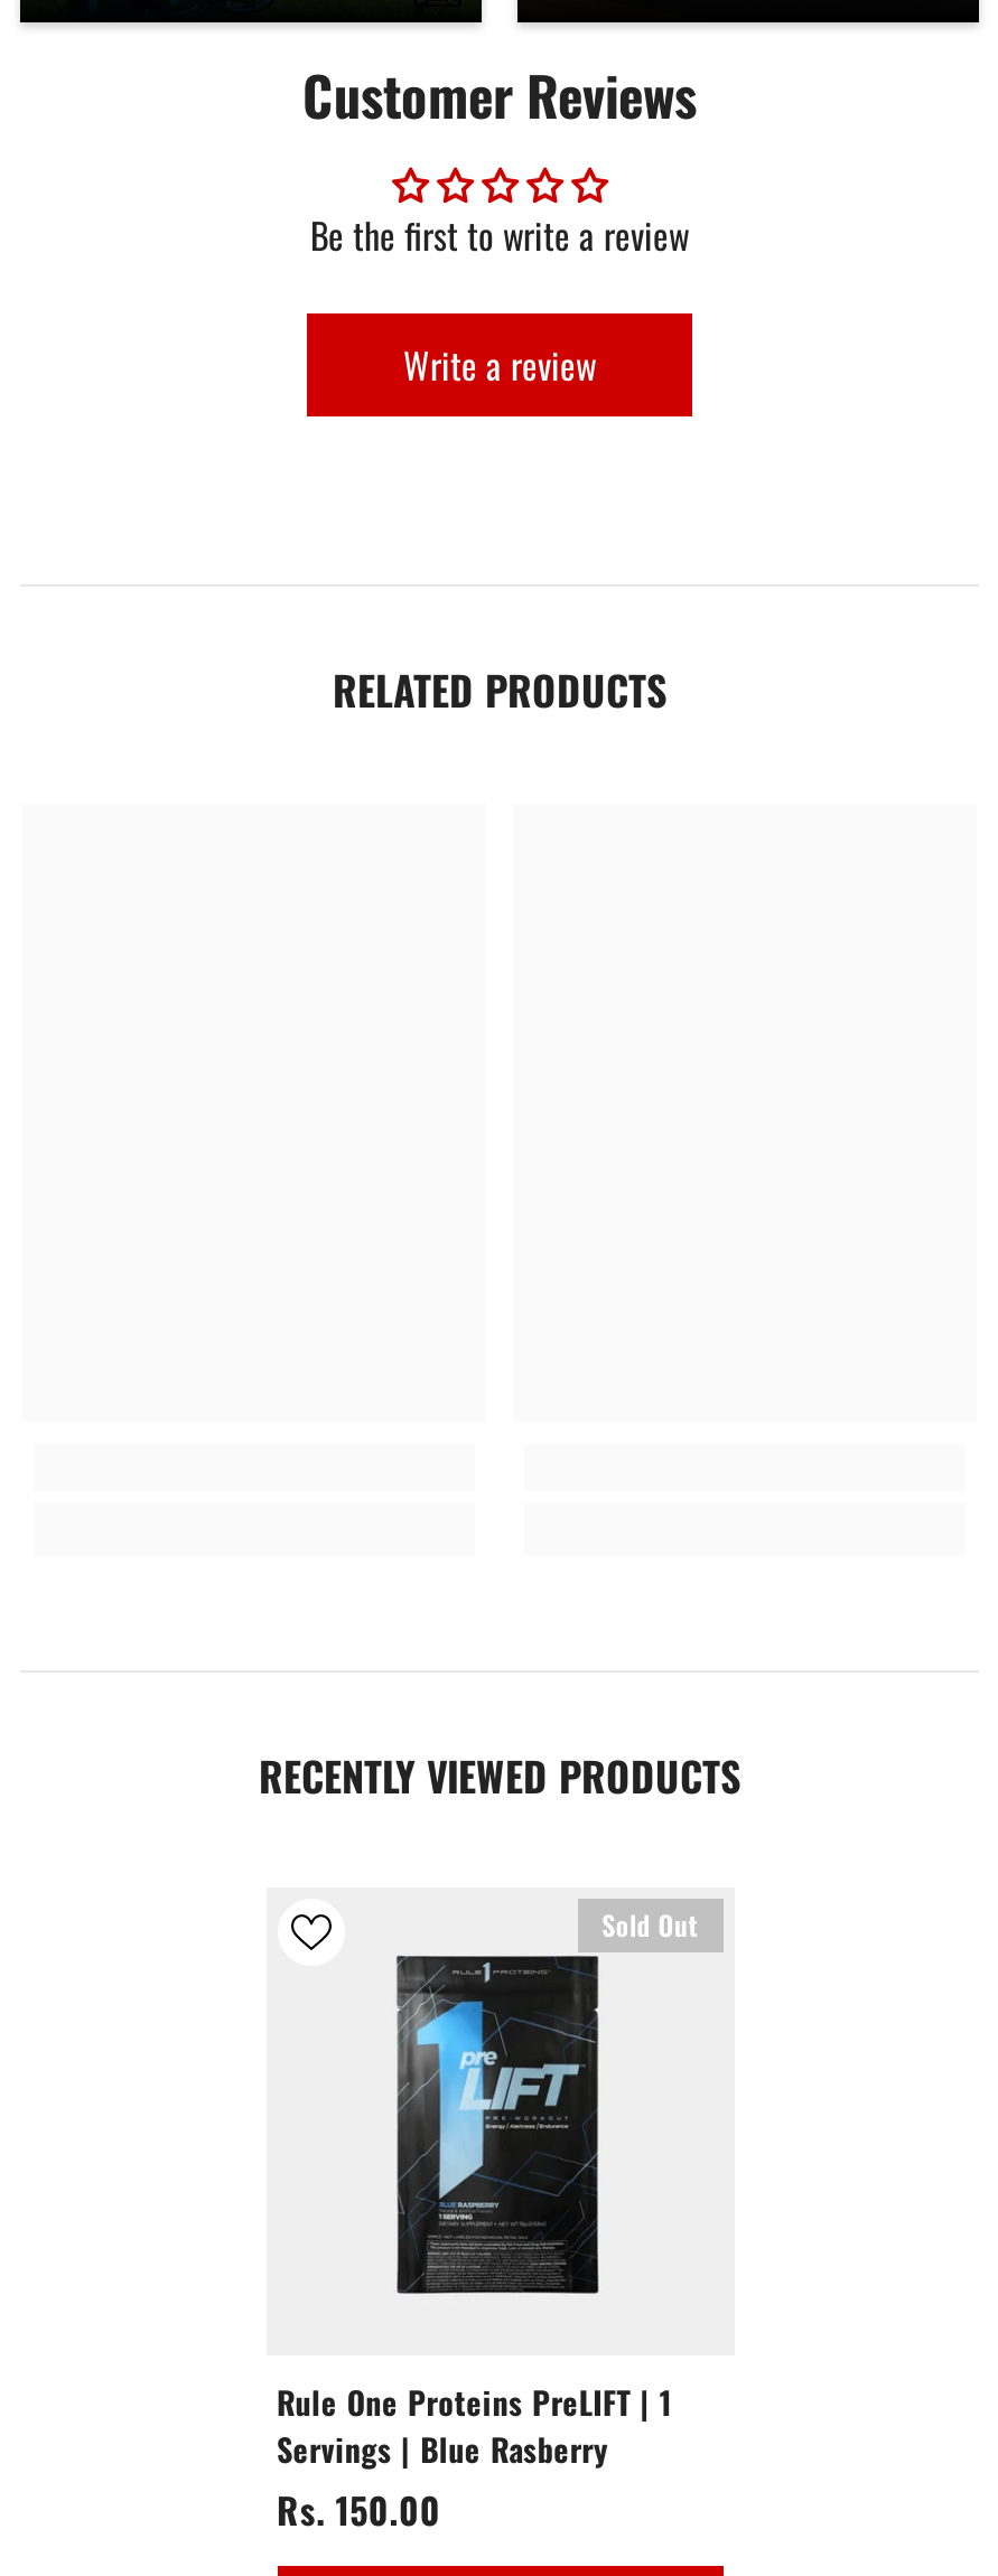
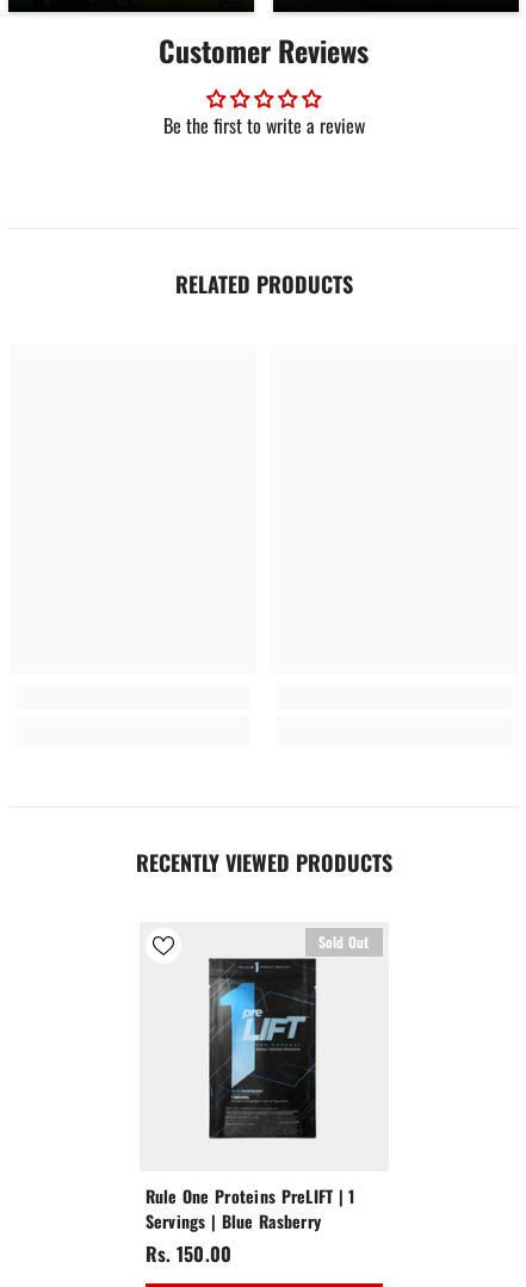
- Write a review
